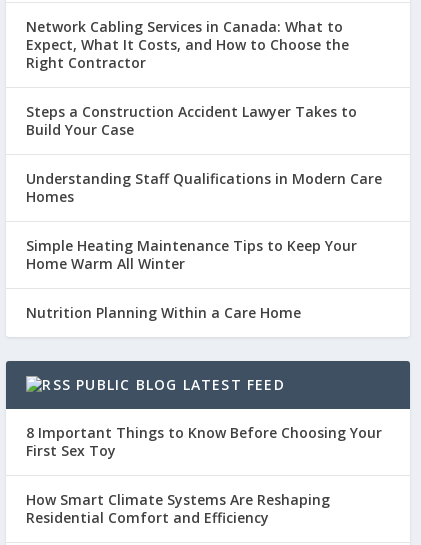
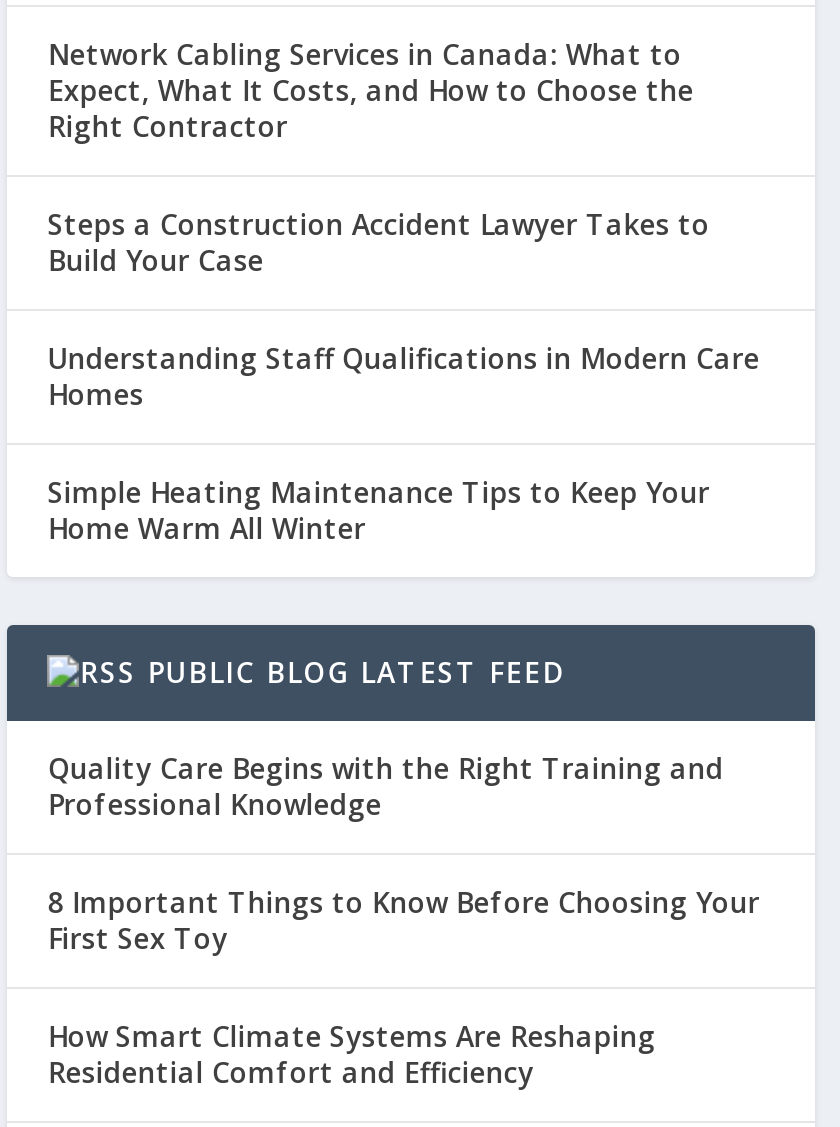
- Nutrition Planning Within a Care Home

moved up: PUBLIC BLOG LATEST FEED

+ Quality Care Begins with the Right Training and
+ Professional Knowledge
